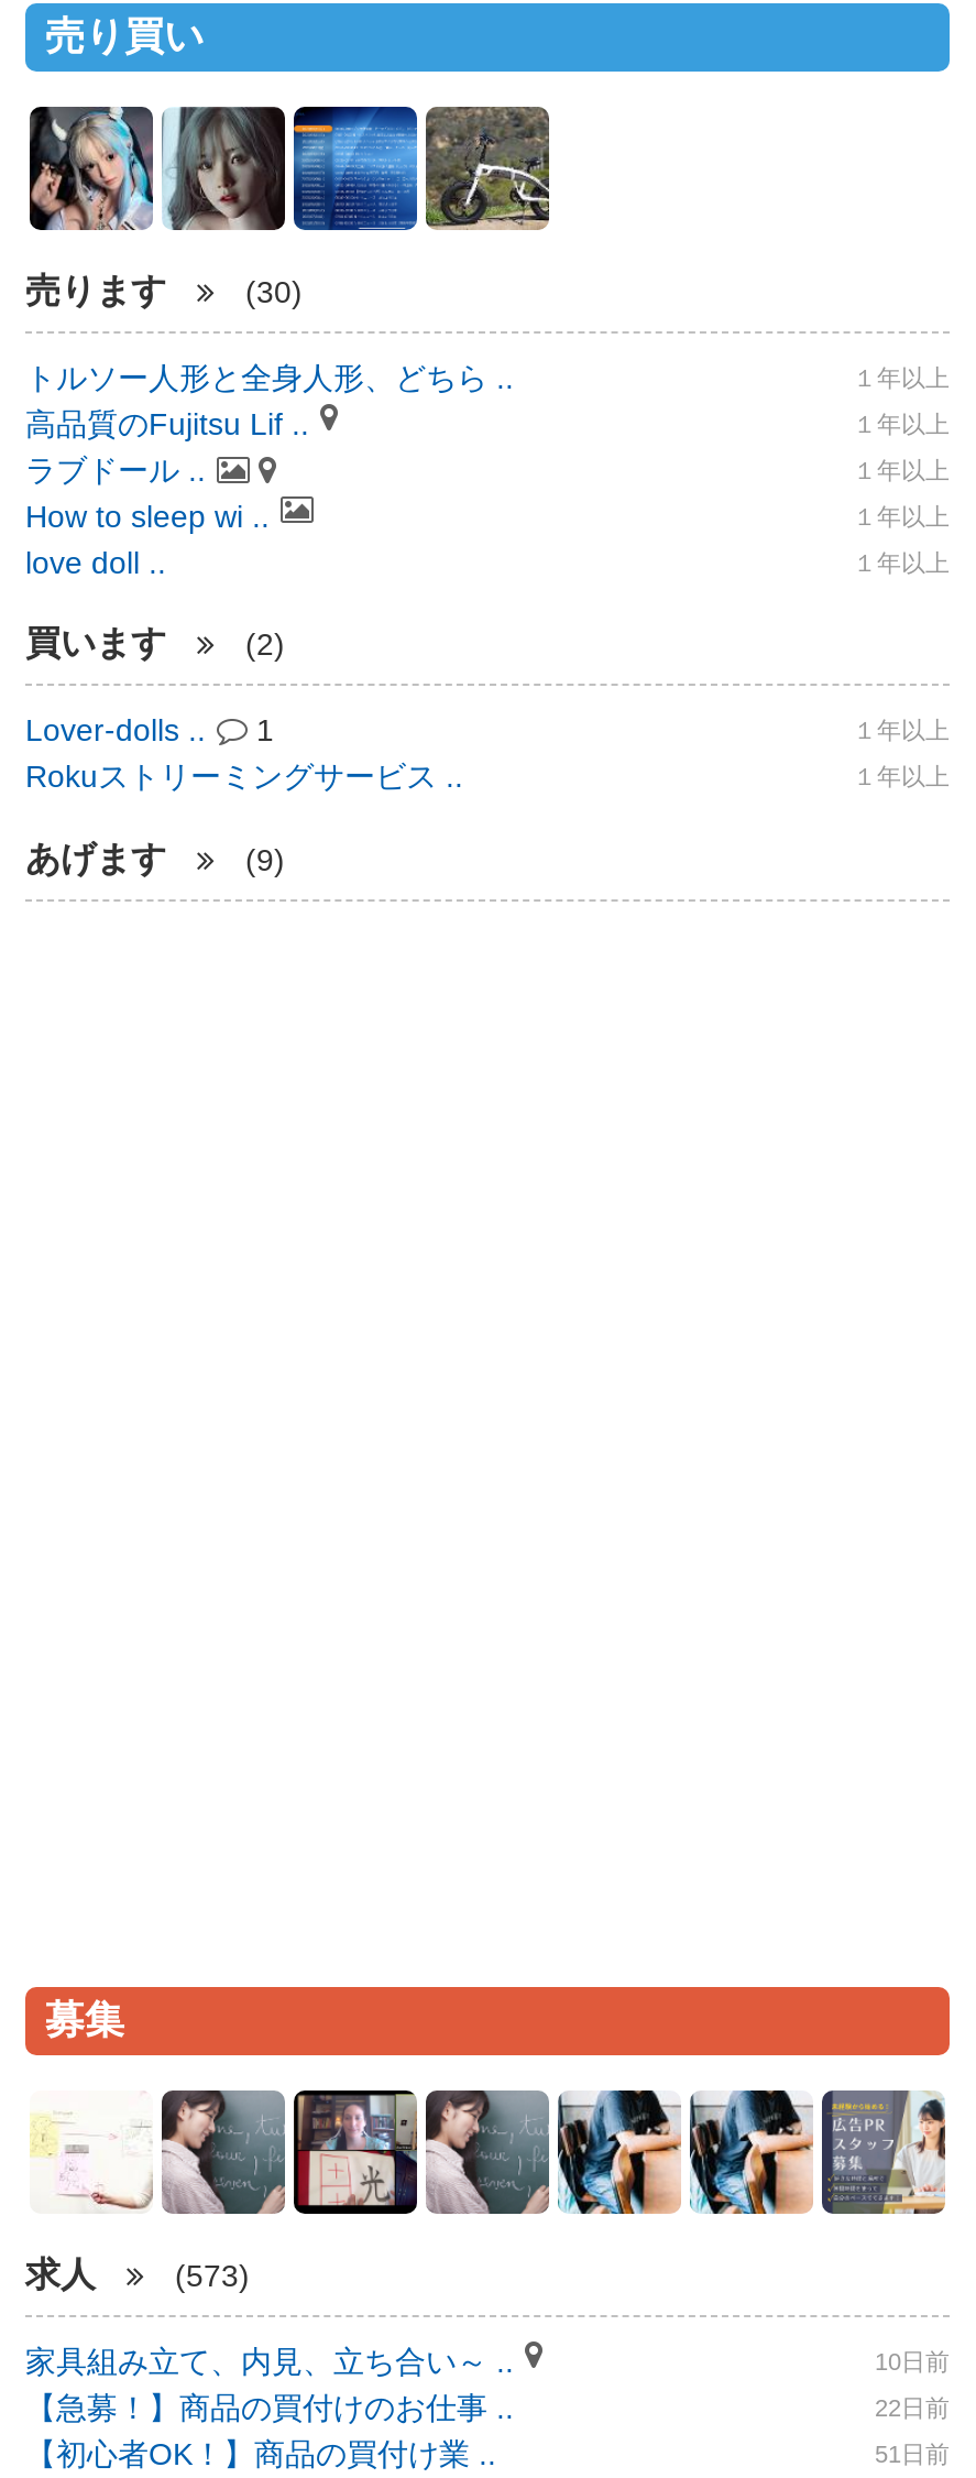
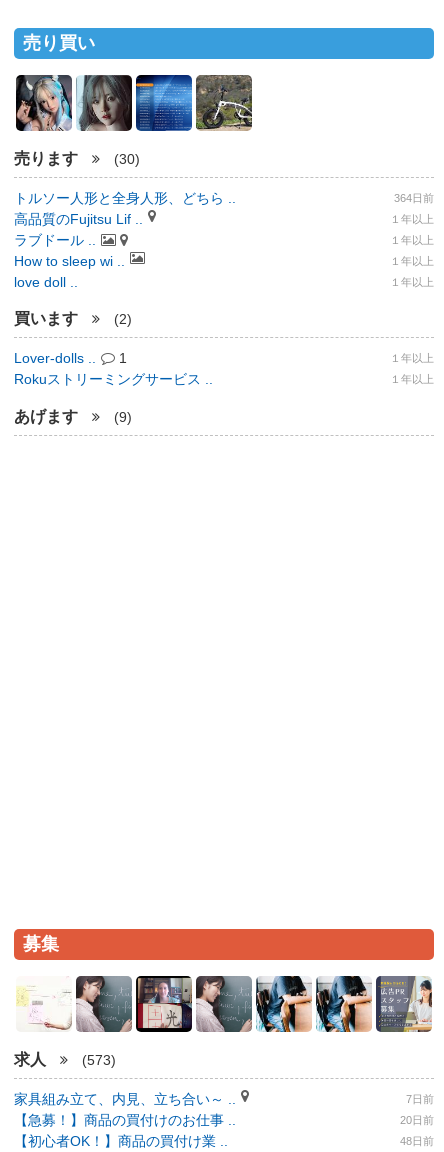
- １年以上
+ 364日前

- 10日前
+ 7日前

- 22日前
+ 20日前

- 51日前
+ 48日前
